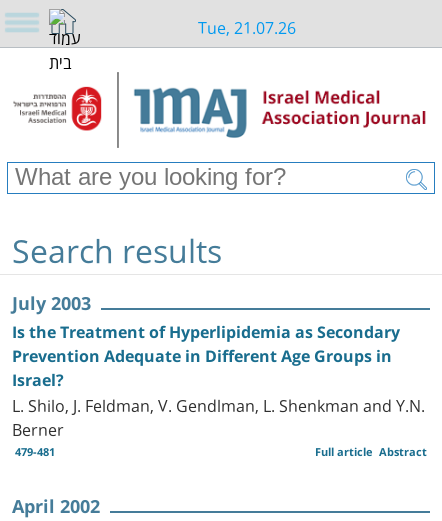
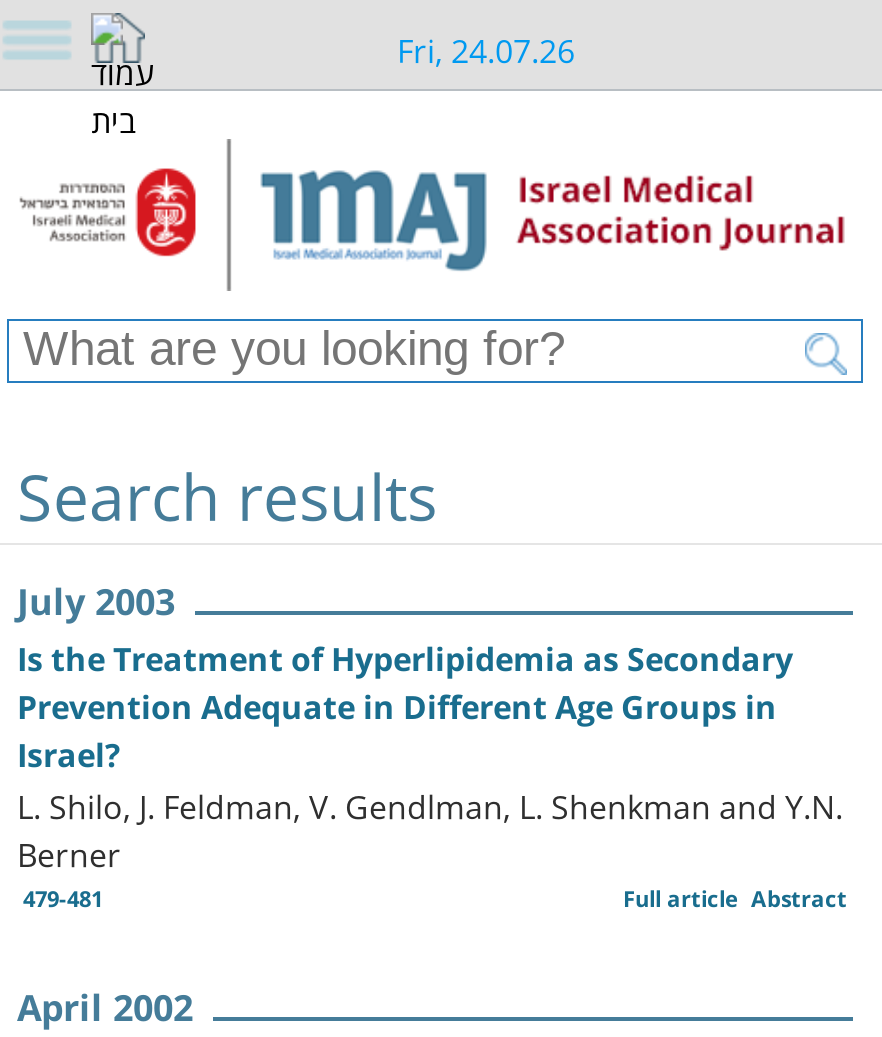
- Tue, 21.07.26
+ Fri, 24.07.26
